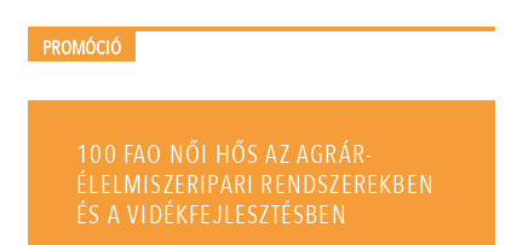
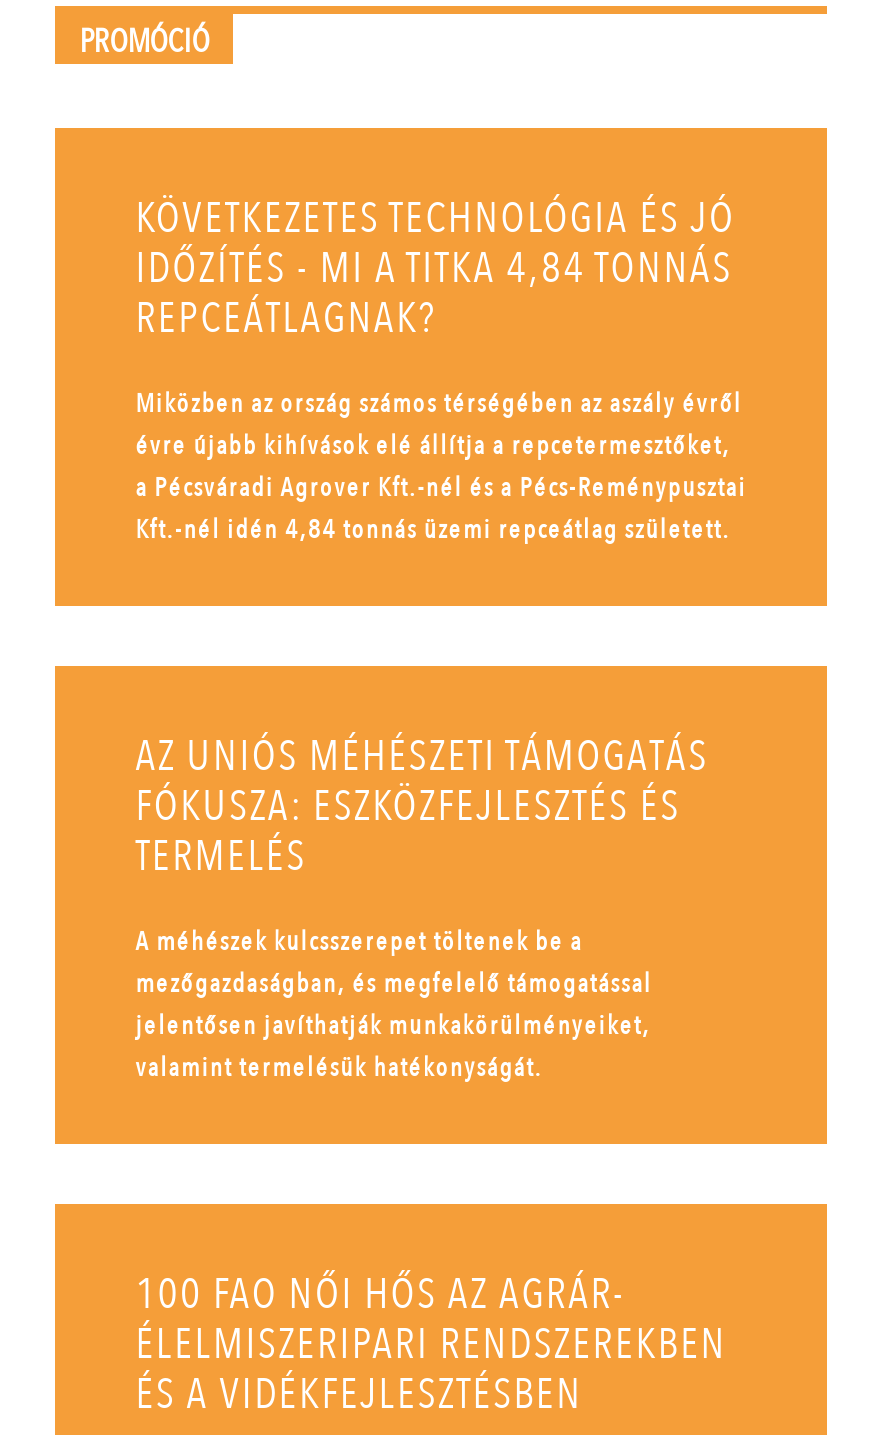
+ KÖVETKEZETES TECHNOLÓGIA ÉS JÓ
+ IDŐZÍTÉS - MI A TITKA 4,84 TONNÁS
+ REPCEÁTLAGNAK?
+ Miközben az ország számos térségében az aszály évről
+ évre újabb kihívások elé állítja a repcetermesztőket,
+ a Pécsváradi Agrover Kft.-nél és a Pécs-Reménypusztai
+ Kft.-nél idén 4,84 tonnás üzemi repceátlag született.

+ AZ UNIÓS MÉHÉSZETI TÁMOGATÁS
+ FÓKUSZA: ESZKÖZFEJLESZTÉS ÉS
+ TERMELÉS
+ A méhészek kulcsszerepet töltenek be a
+ mezőgazdaságban, és megfelelő támogatással
+ jelentősen javíthatják munkakörülményeiket,
+ valamint termelésük hatékonyságát.
